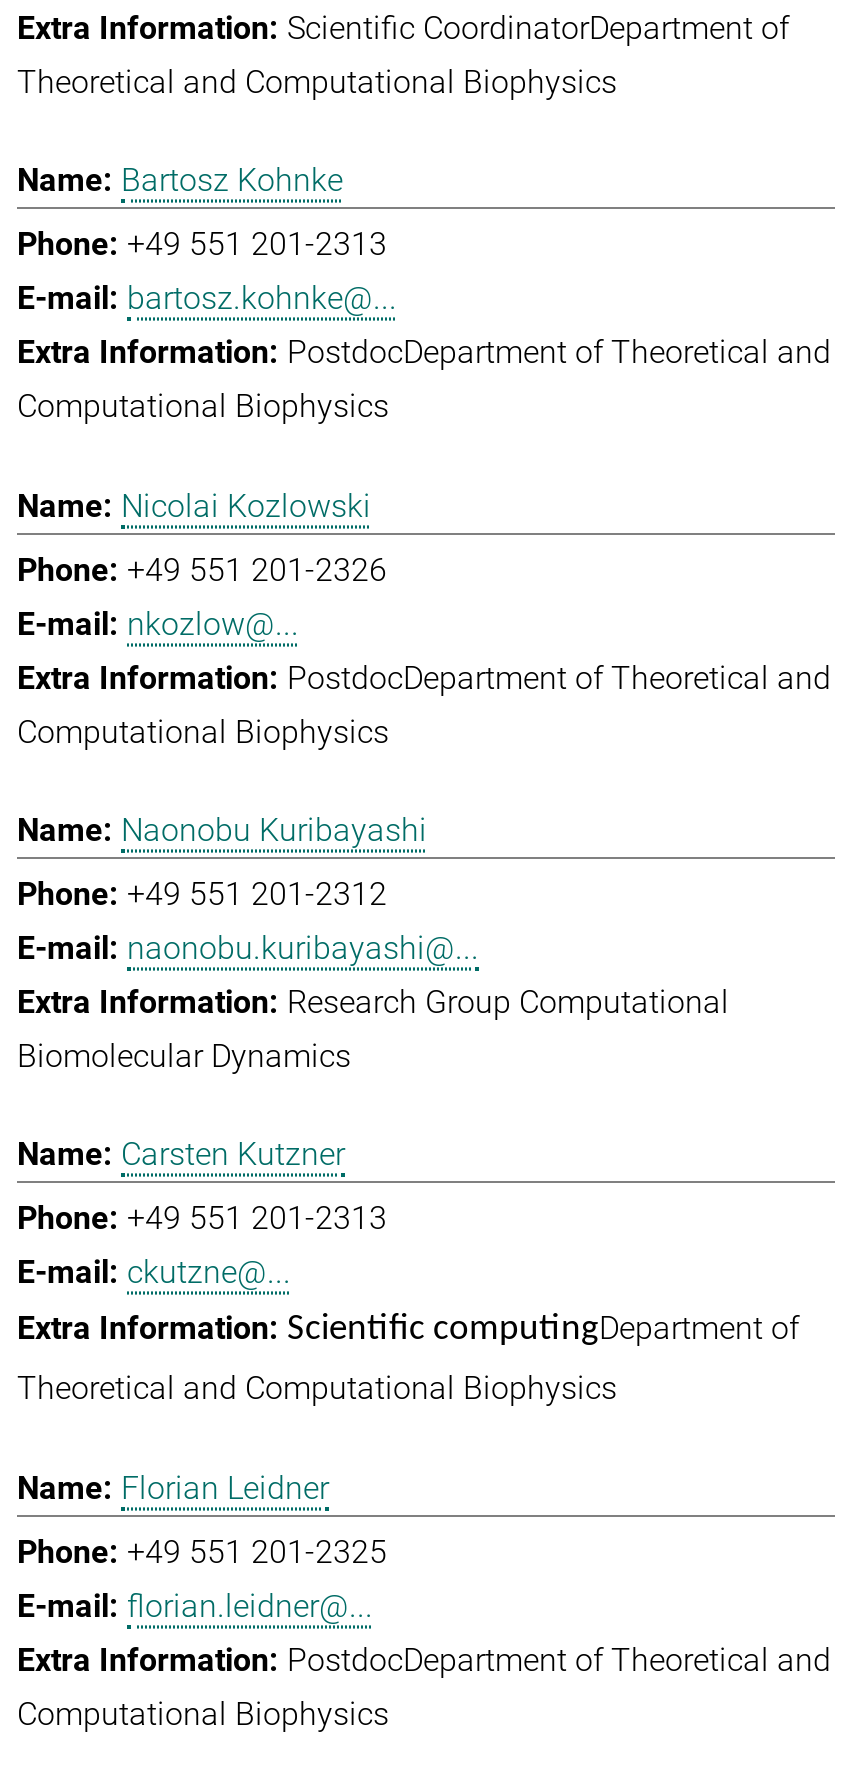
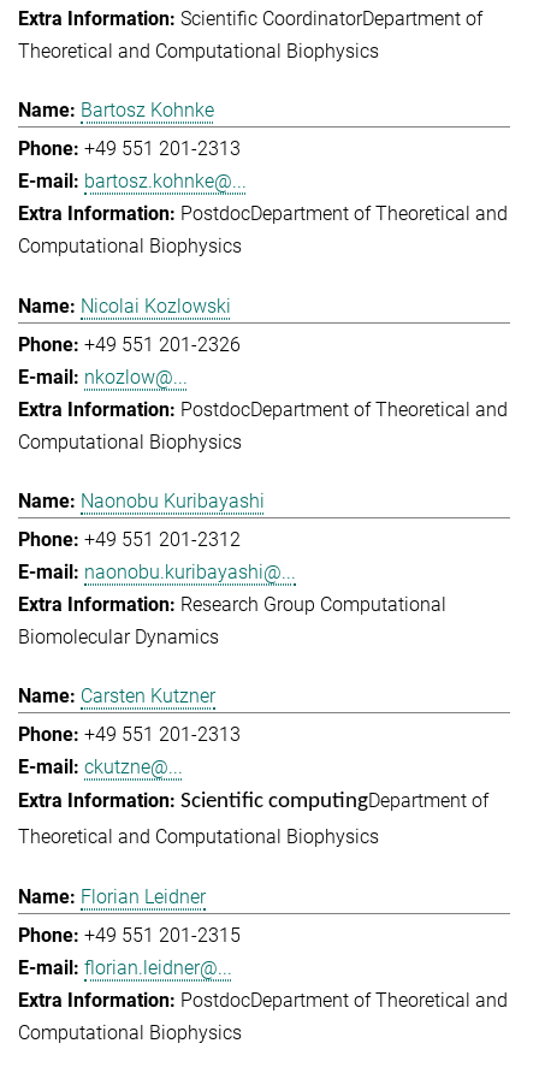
- +49 551 201-2325
+ +49 551 201-2315
